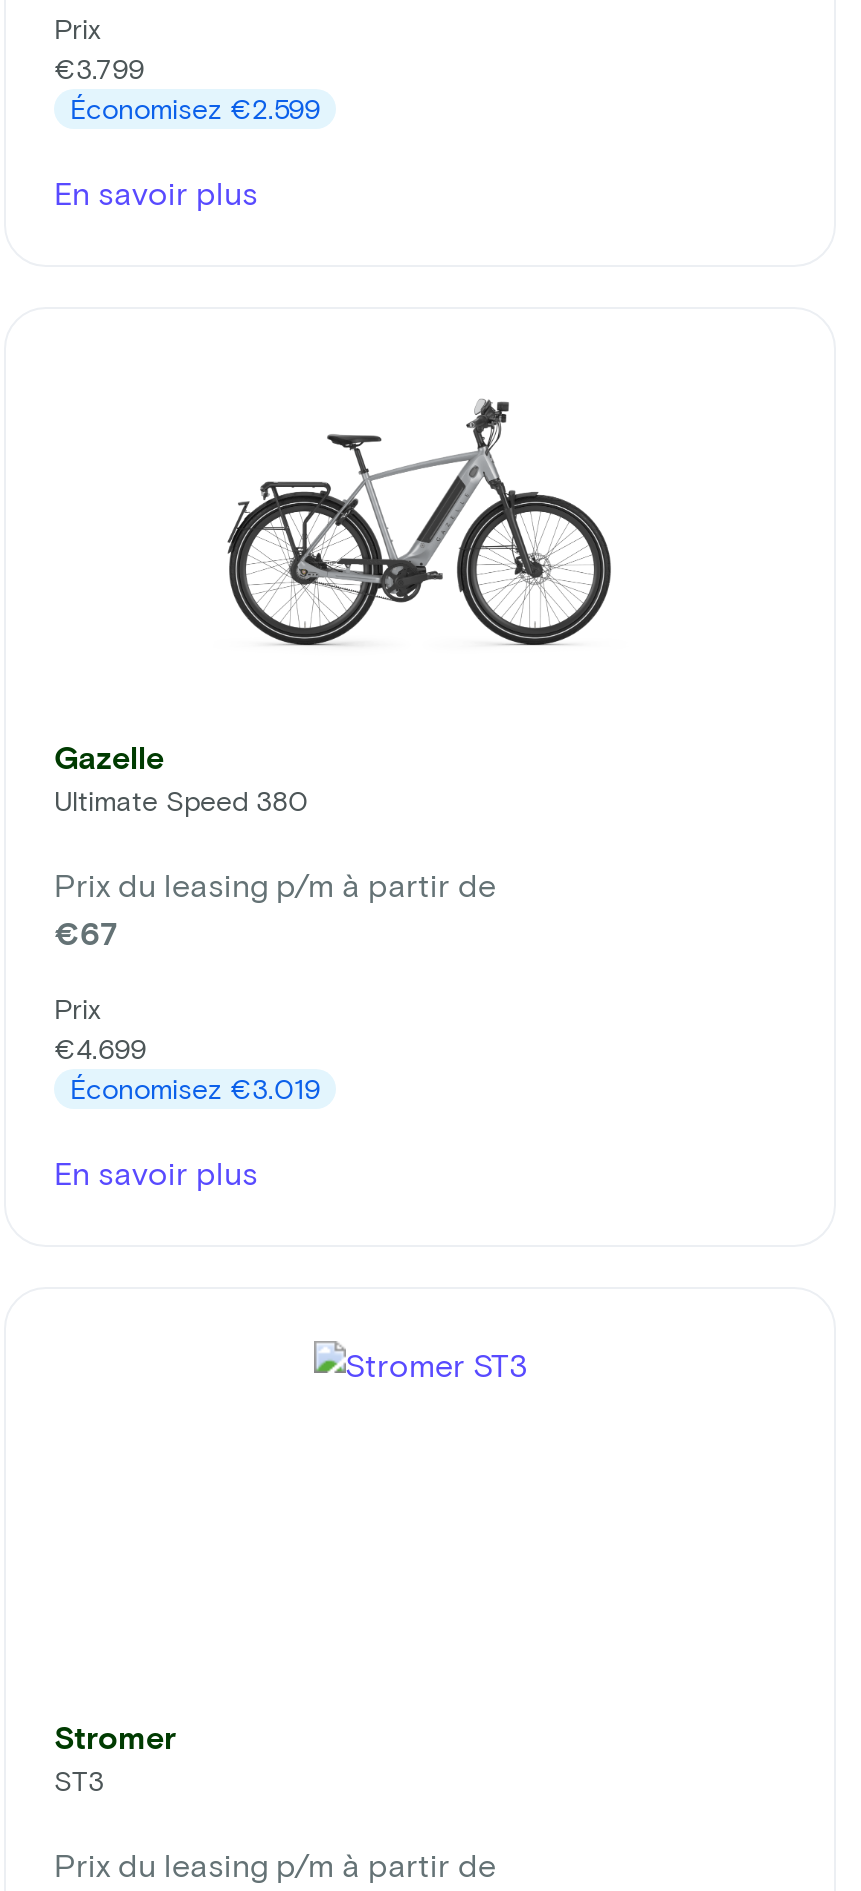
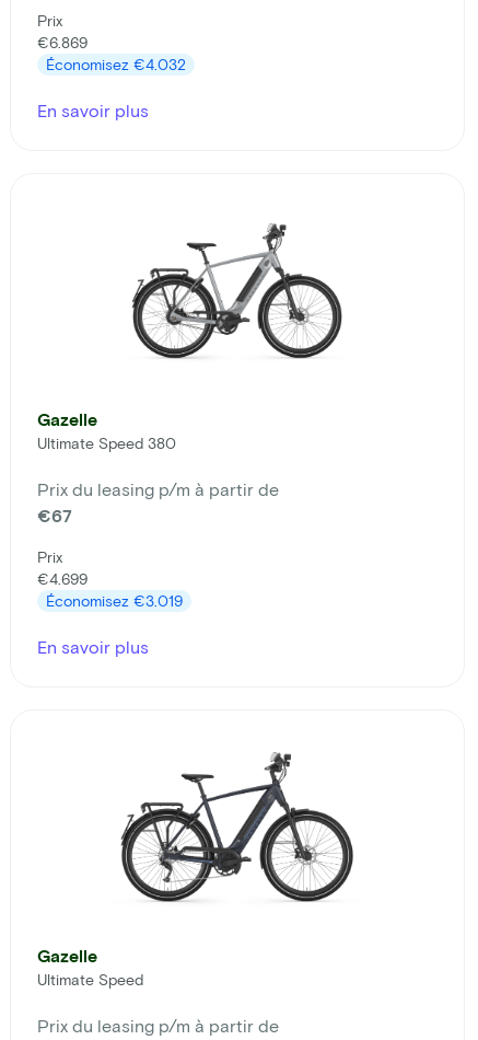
- €3.799
+ €6.869

- Économisez €2.599
+ Économisez €4.032

+ [image]

- Stromer
- ST3
+ Gazelle
+ Ultimate Speed
